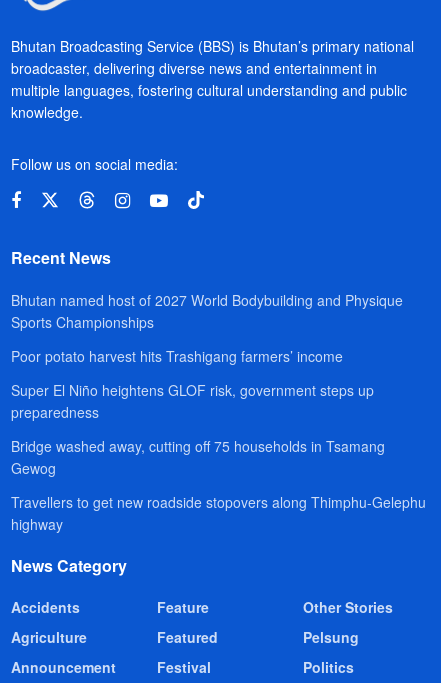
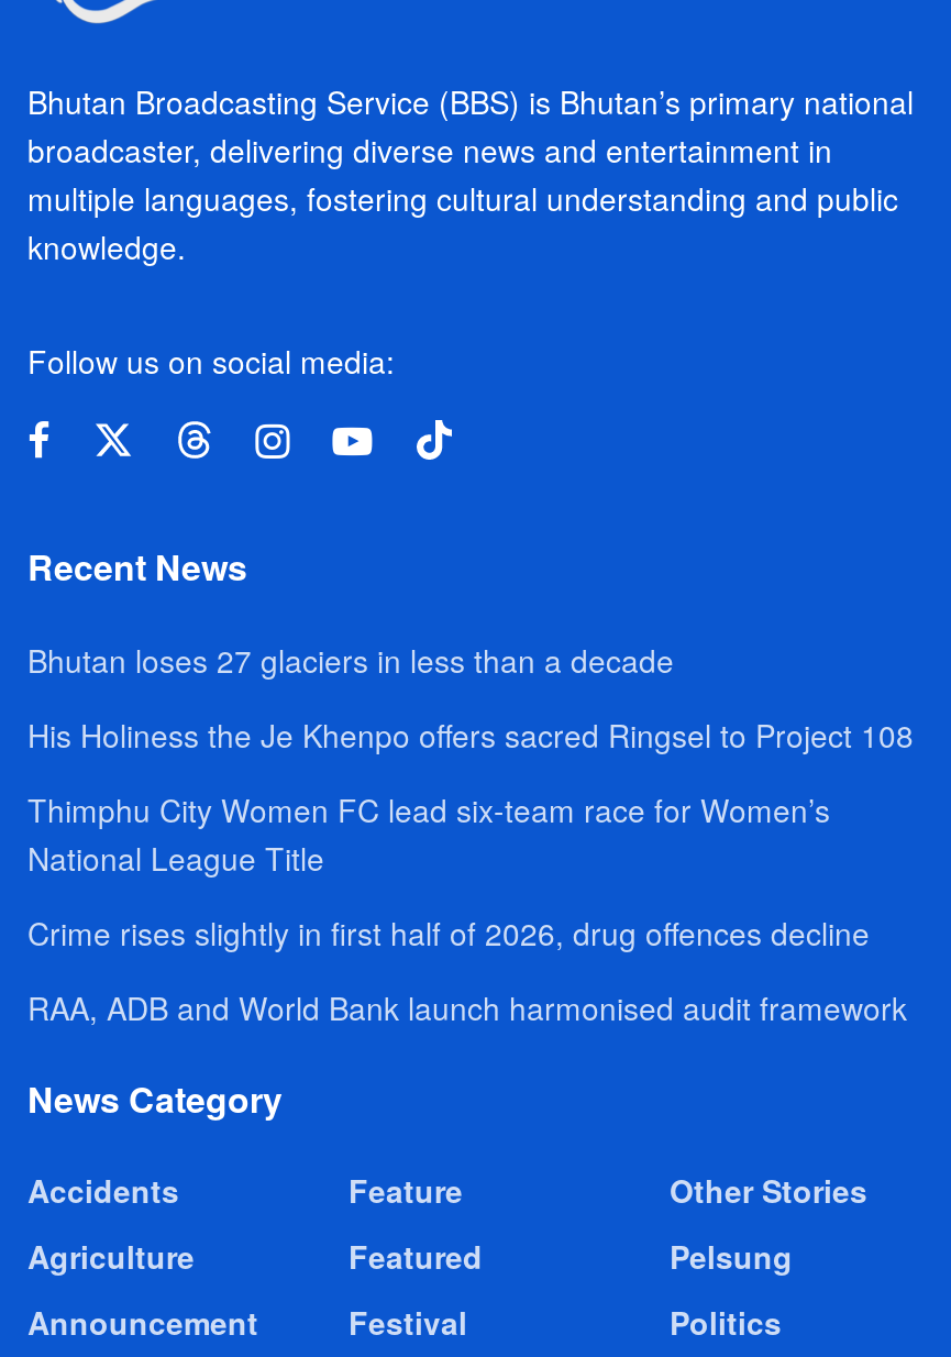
- Bhutan named host of 2027 World Bodybuilding and Physique
- Sports Championships
+ Bhutan loses 27 glaciers in less than a decade

- Poor potato harvest hits Trashigang farmers’ income
+ His Holiness the Je Khenpo offers sacred Ringsel to Project 108

- Super El Niño heightens GLOF risk, government steps up
- preparedness
+ Thimphu City Women FC lead six-team race for Women’s
+ National League Title

- Bridge washed away, cutting off 75 households in Tsamang
- Gewog
+ Crime rises slightly in first half of 2026, drug offences decline

- Travellers to get new roadside stopovers along Thimphu-Gelephu
- highway
+ RAA, ADB and World Bank launch harmonised audit framework
